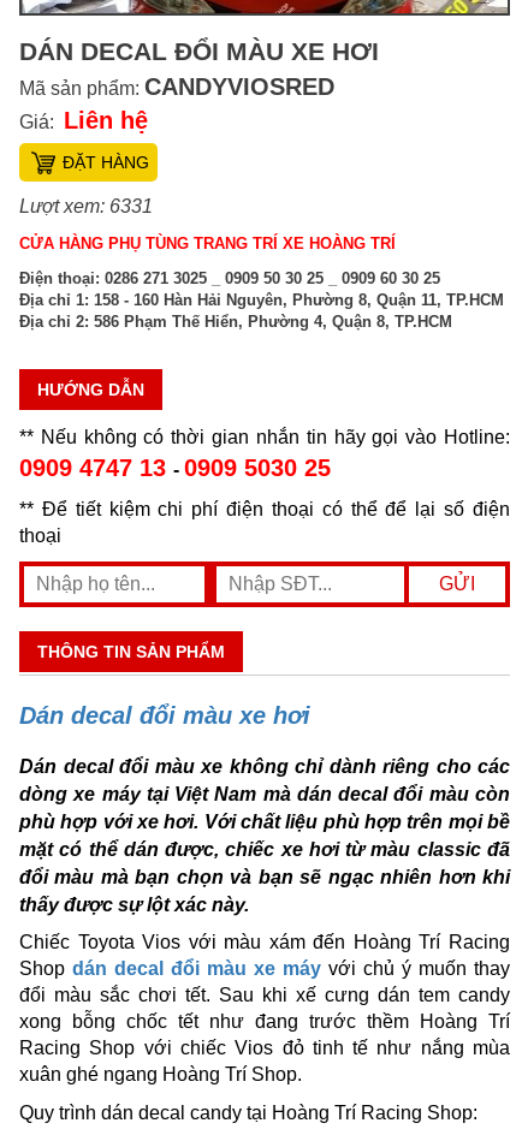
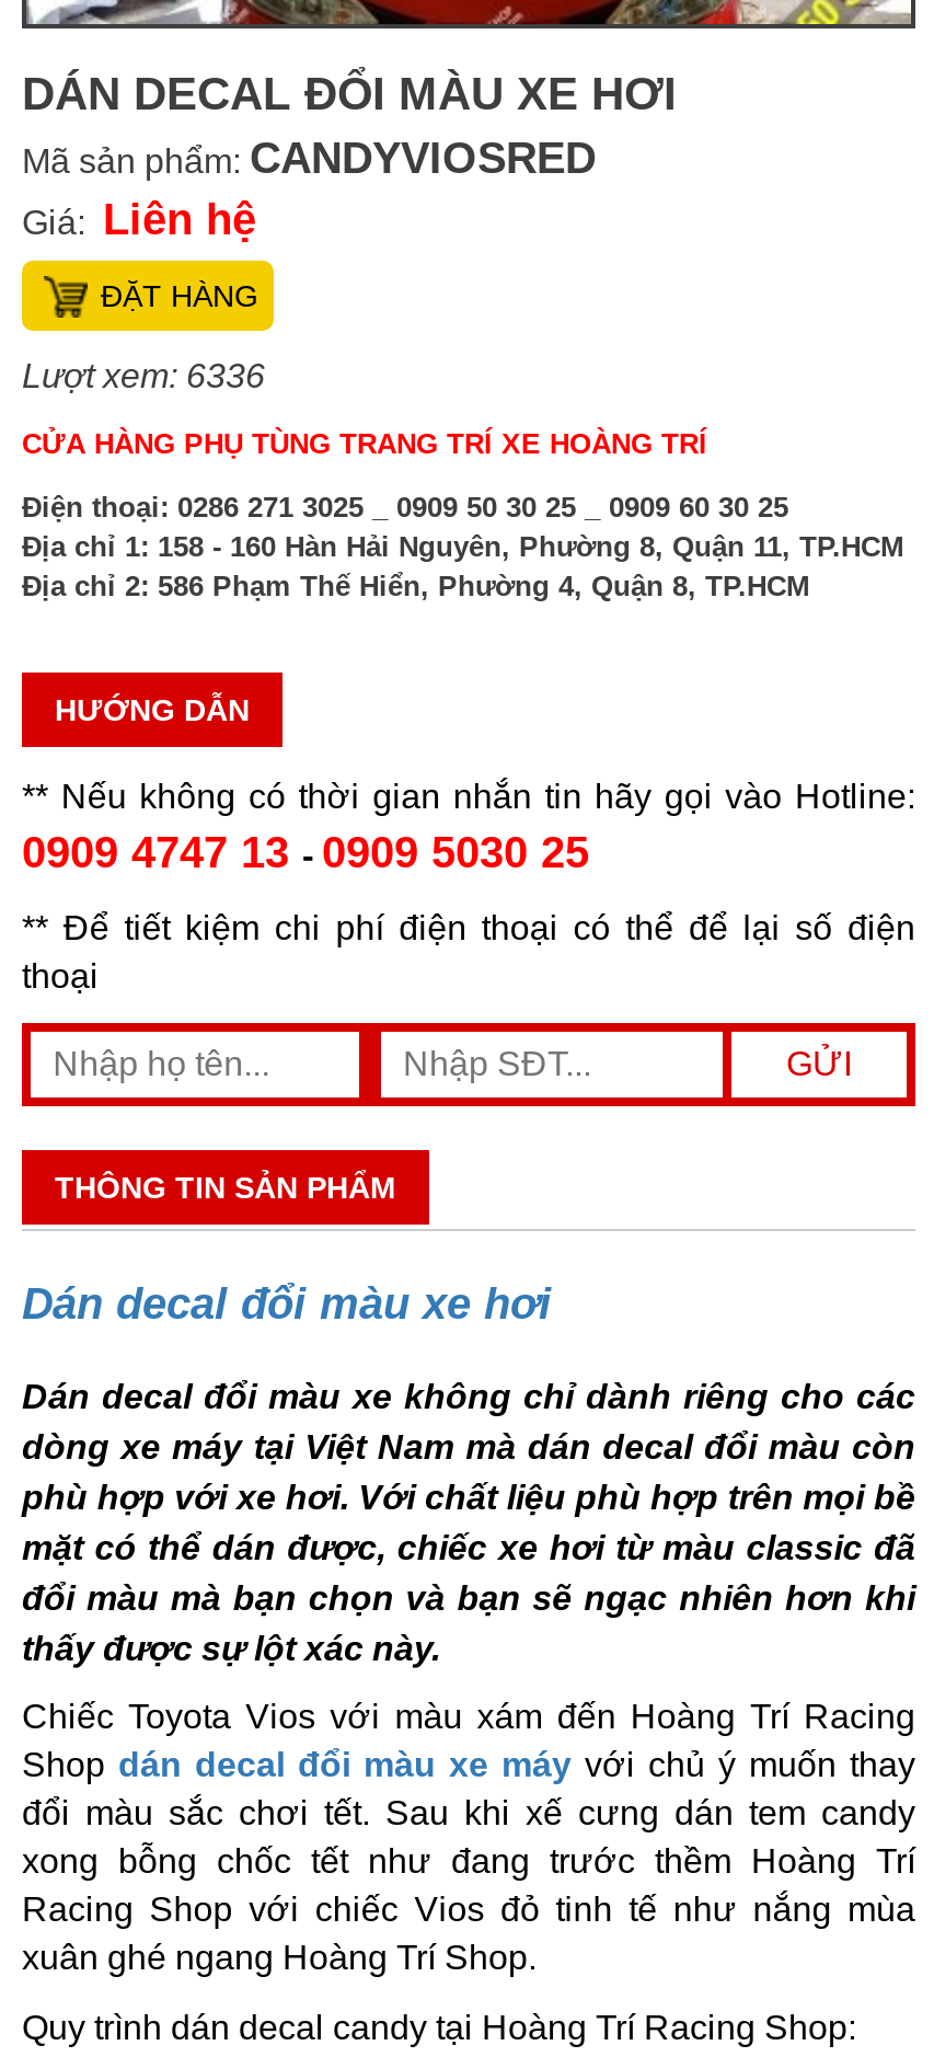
- Lượt xem: 6331
+ Lượt xem: 6336
